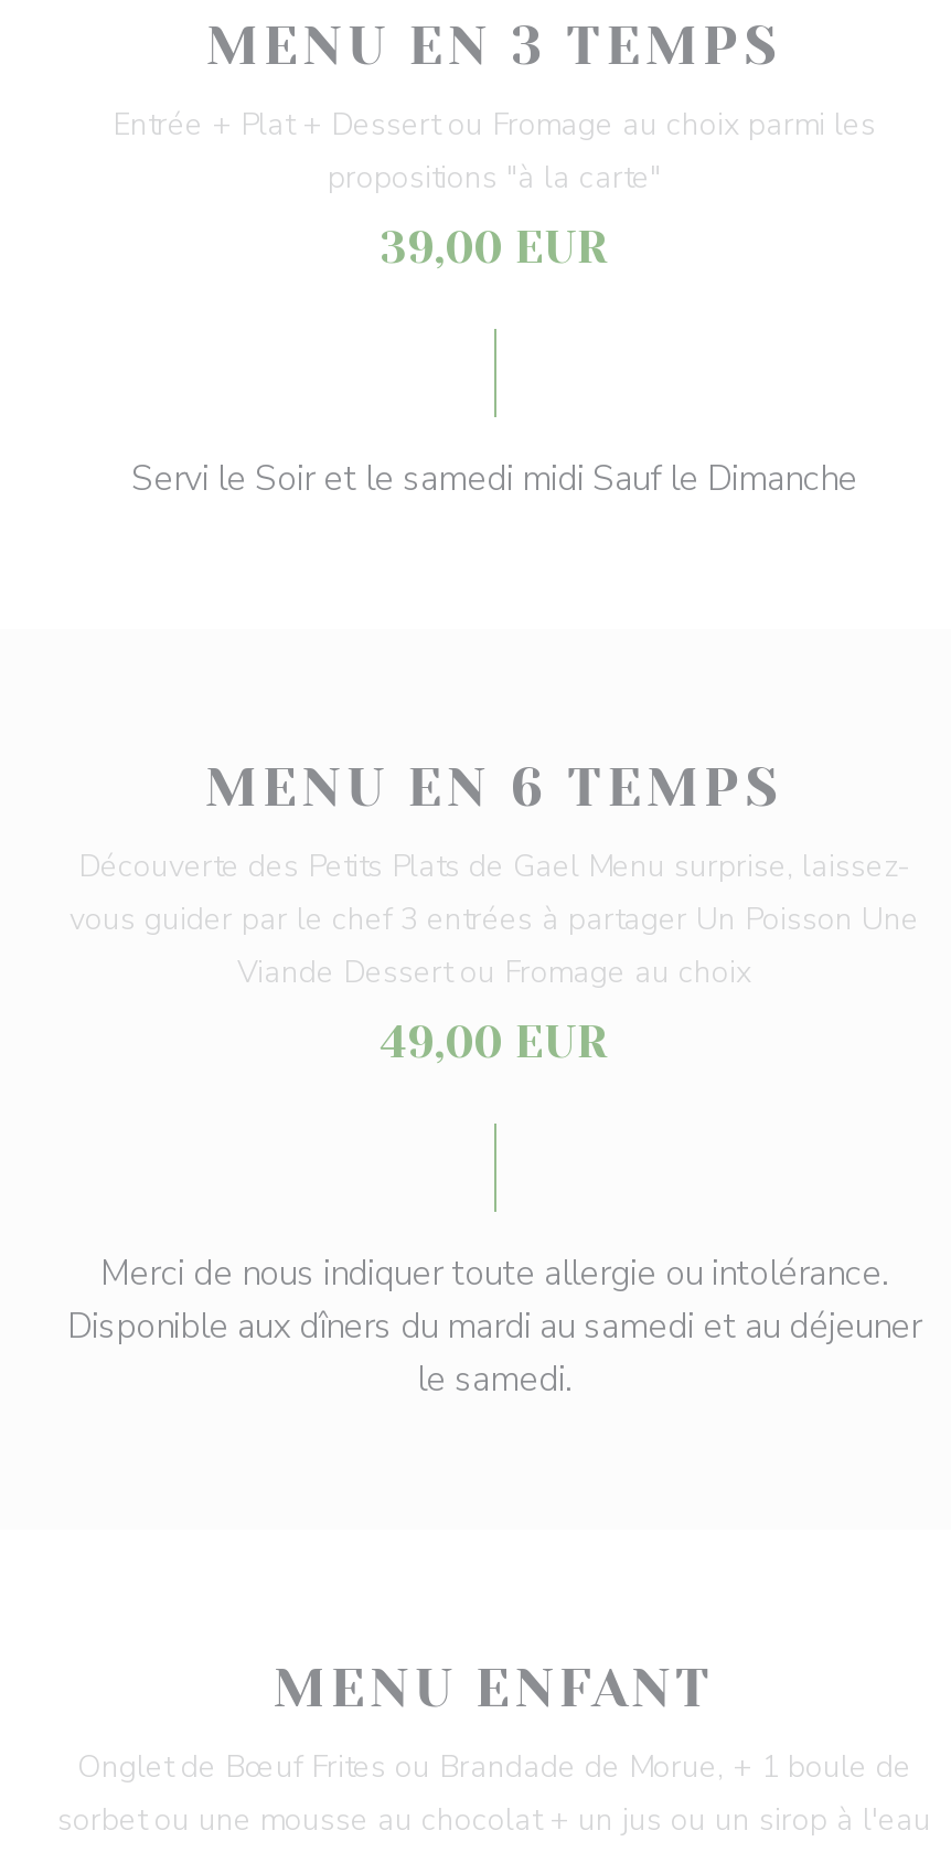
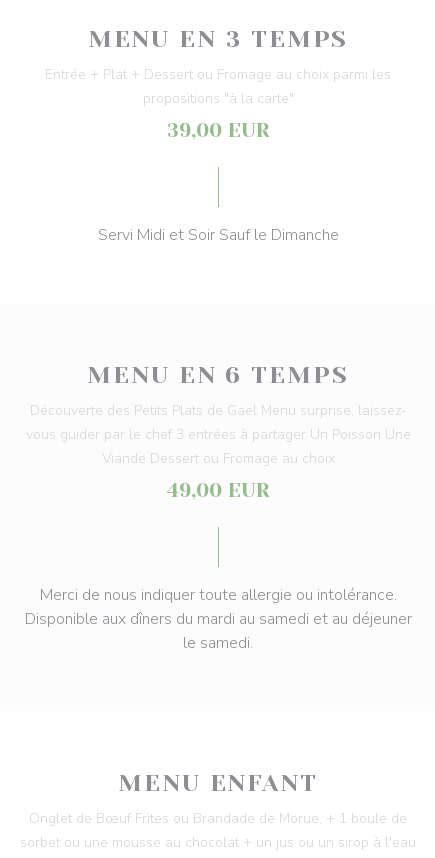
- Servi le Soir et le samedi midi Sauf le Dimanche
+ Servi Midi et Soir Sauf le Dimanche
